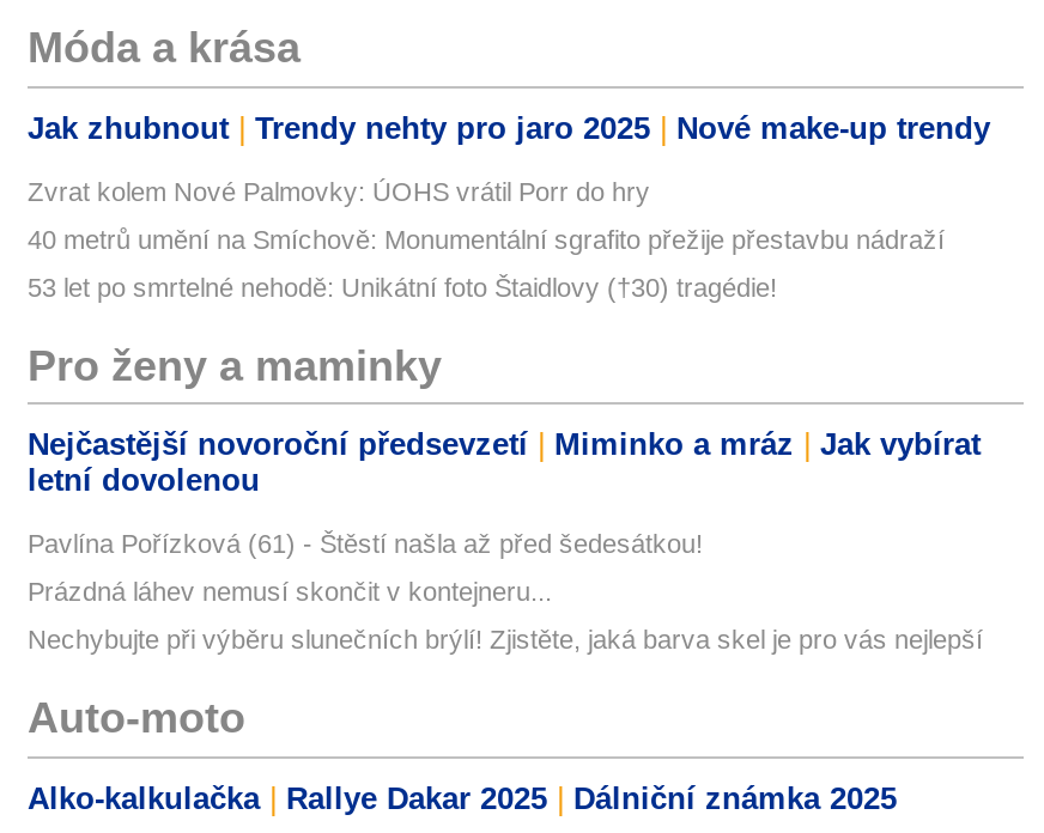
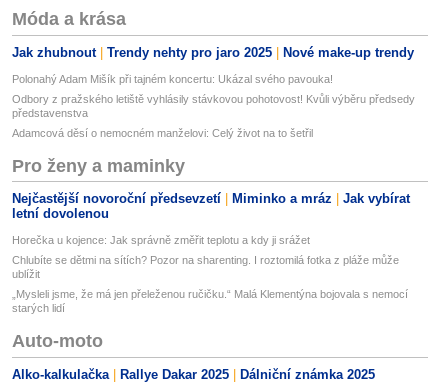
- Zvrat kolem Nové Palmovky: ÚOHS vrátil Porr do hry
+ Polonahý Adam Mišík při tajném koncertu: Ukázal svého pavouka!

- 40 metrů umění na Smíchově: Monumentální sgrafito přežije přestavbu nádraží
+ Odbory z pražského letiště vyhlásily stávkovou pohotovost! Kvůli výběru předsedy
+ představenstva

- 53 let po smrtelné nehodě: Unikátní foto Štaidlovy (†30) tragédie!
+ Adamcová děsí o nemocném manželovi: Celý život na to šetřil

- Pavlína Pořízková (61) - Štěstí našla až před šedesátkou!
+ Horečka u kojence: Jak správně změřit teplotu a kdy ji srážet

- Prázdná láhev nemusí skončit v kontejneru...
+ Chlubíte se dětmi na sítích? Pozor na sharenting. I roztomilá fotka z pláže může
+ ublížit

- Nechybujte při výběru slunečních brýlí! Zjistěte, jaká barva skel je pro vás nejlepší
+ „Mysleli jsme, že má jen přeleženou ručičku.“ Malá Klementýna bojovala s nemocí
+ starých lidí
